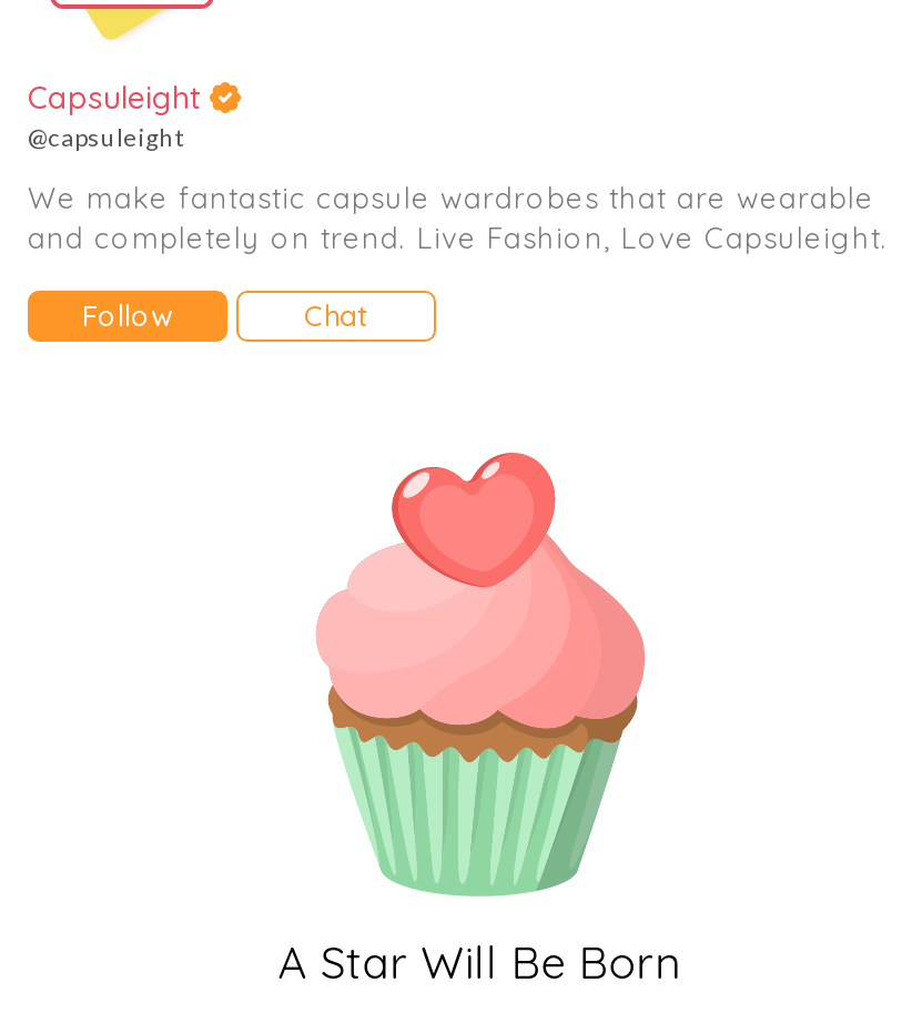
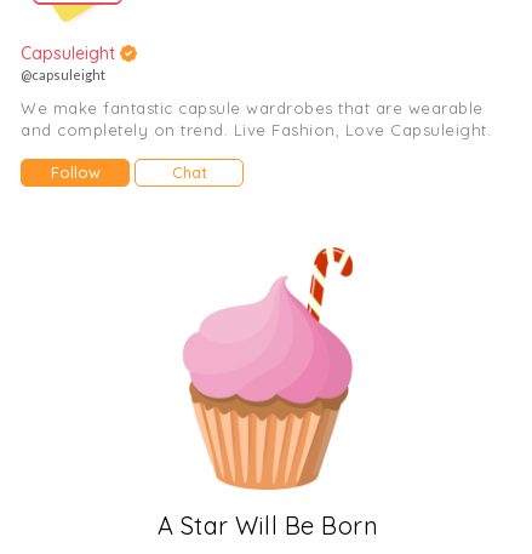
- [image]
+ [image]
